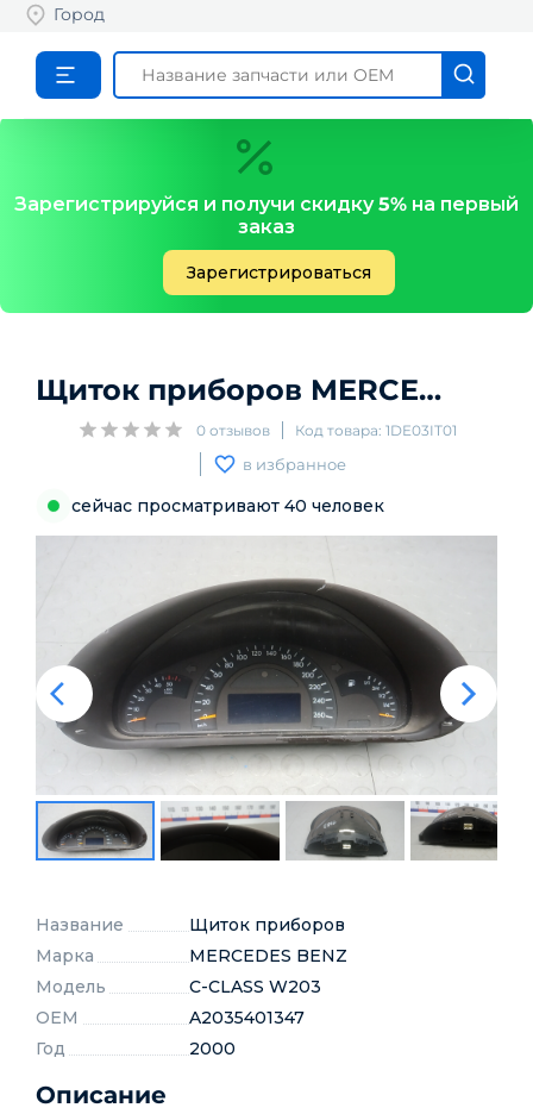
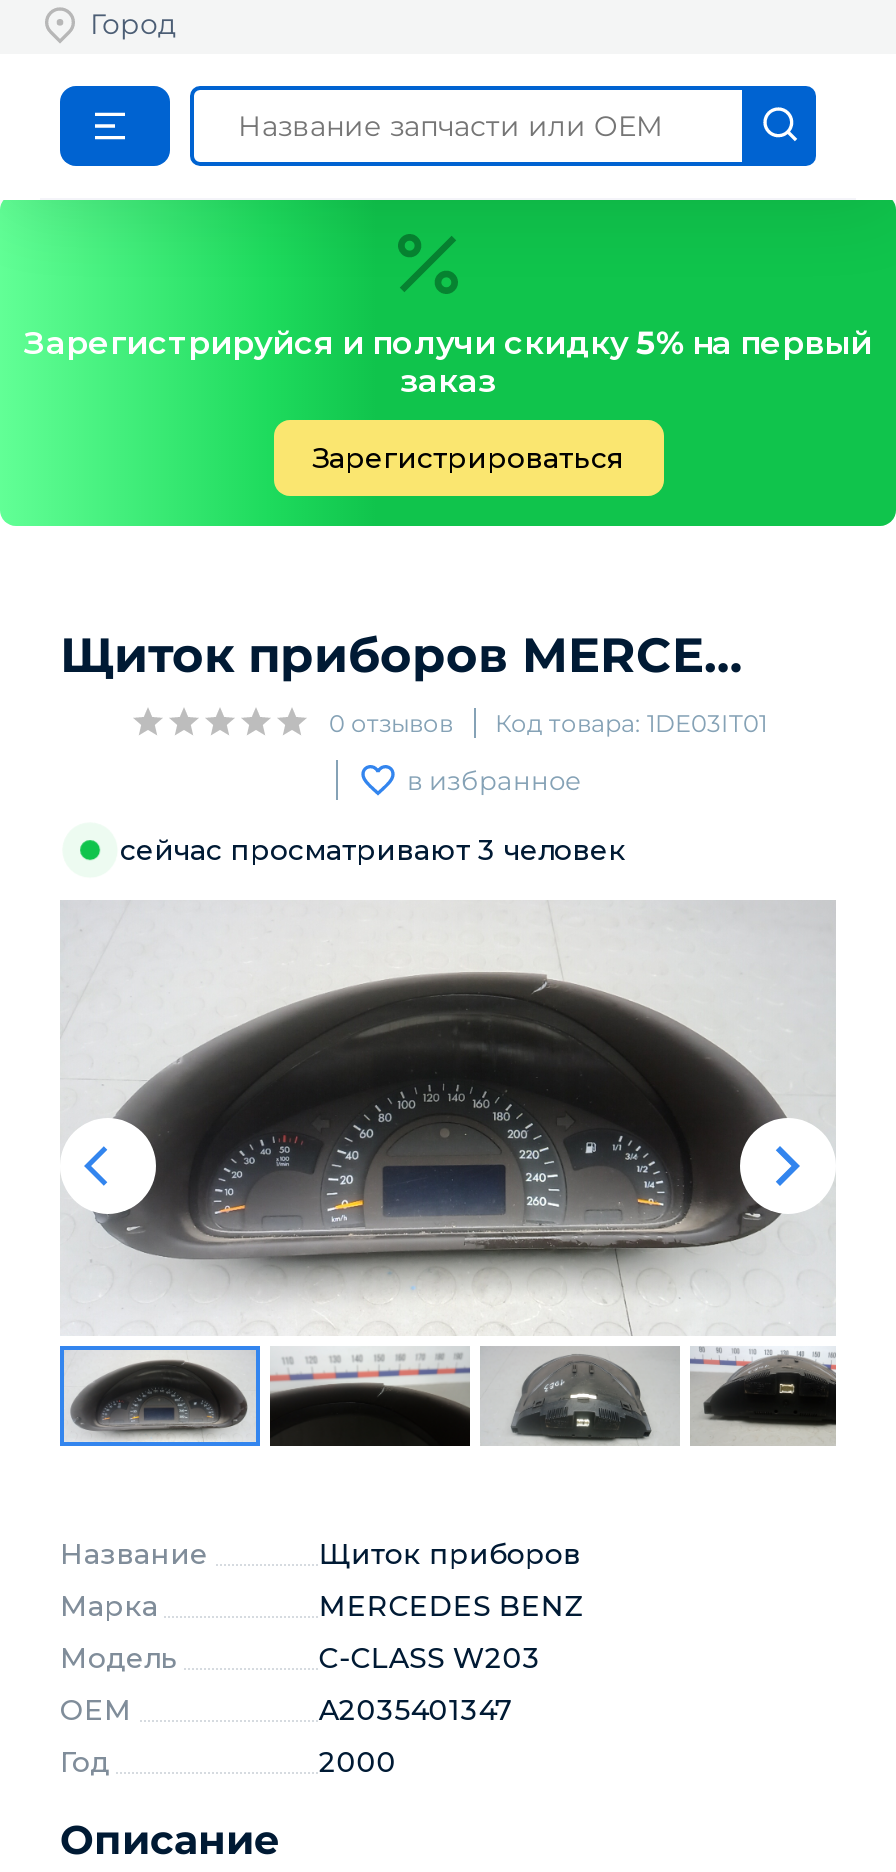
- сейчас просматривают 40 человек
+ сейчас просматривают 3 человек
